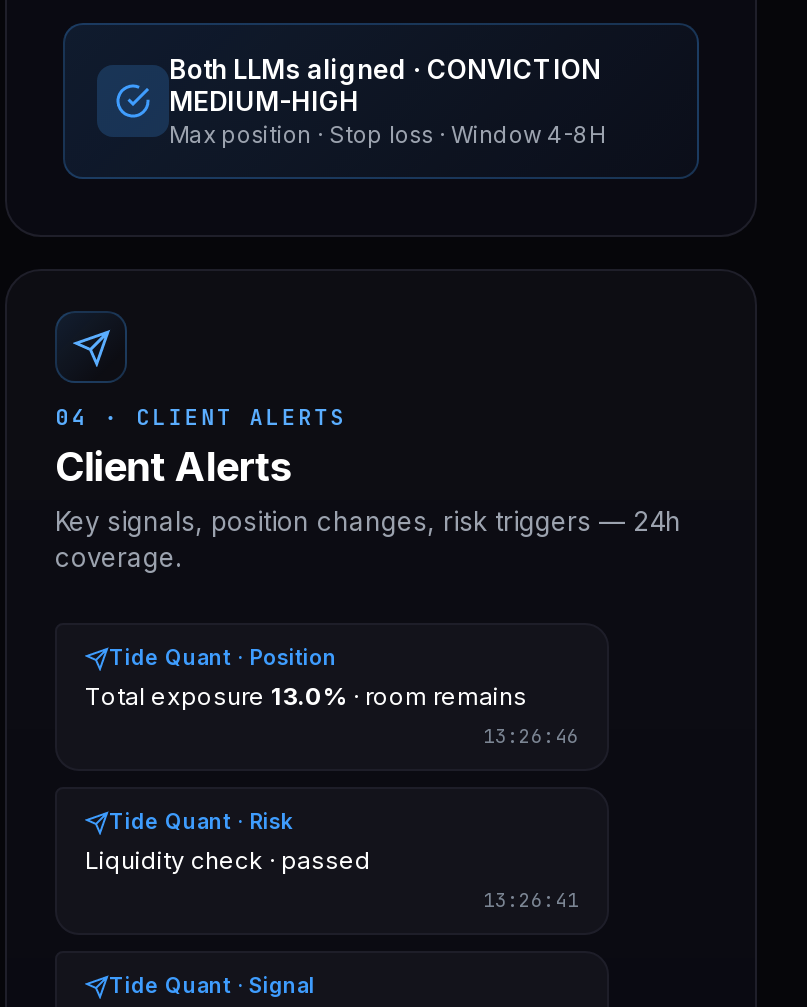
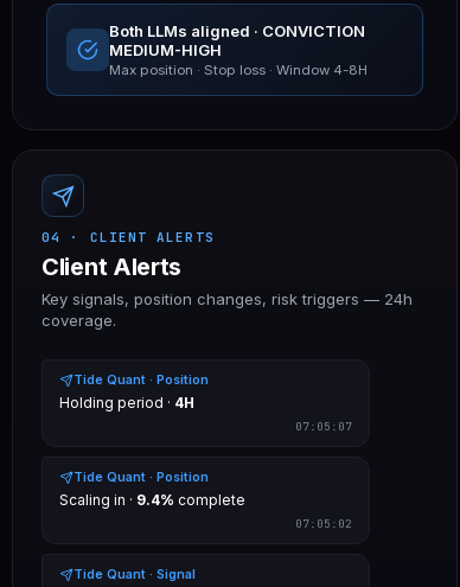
- Total exposure 13.0% · room remains
- 13:26:46
+ Holding period · 4H
+ 07:05:07

- Tide Quant · Risk
- Liquidity check · passed
- 13:26:41
+ Tide Quant · Position
+ Scaling in · 9.4% complete
+ 07:05:02
